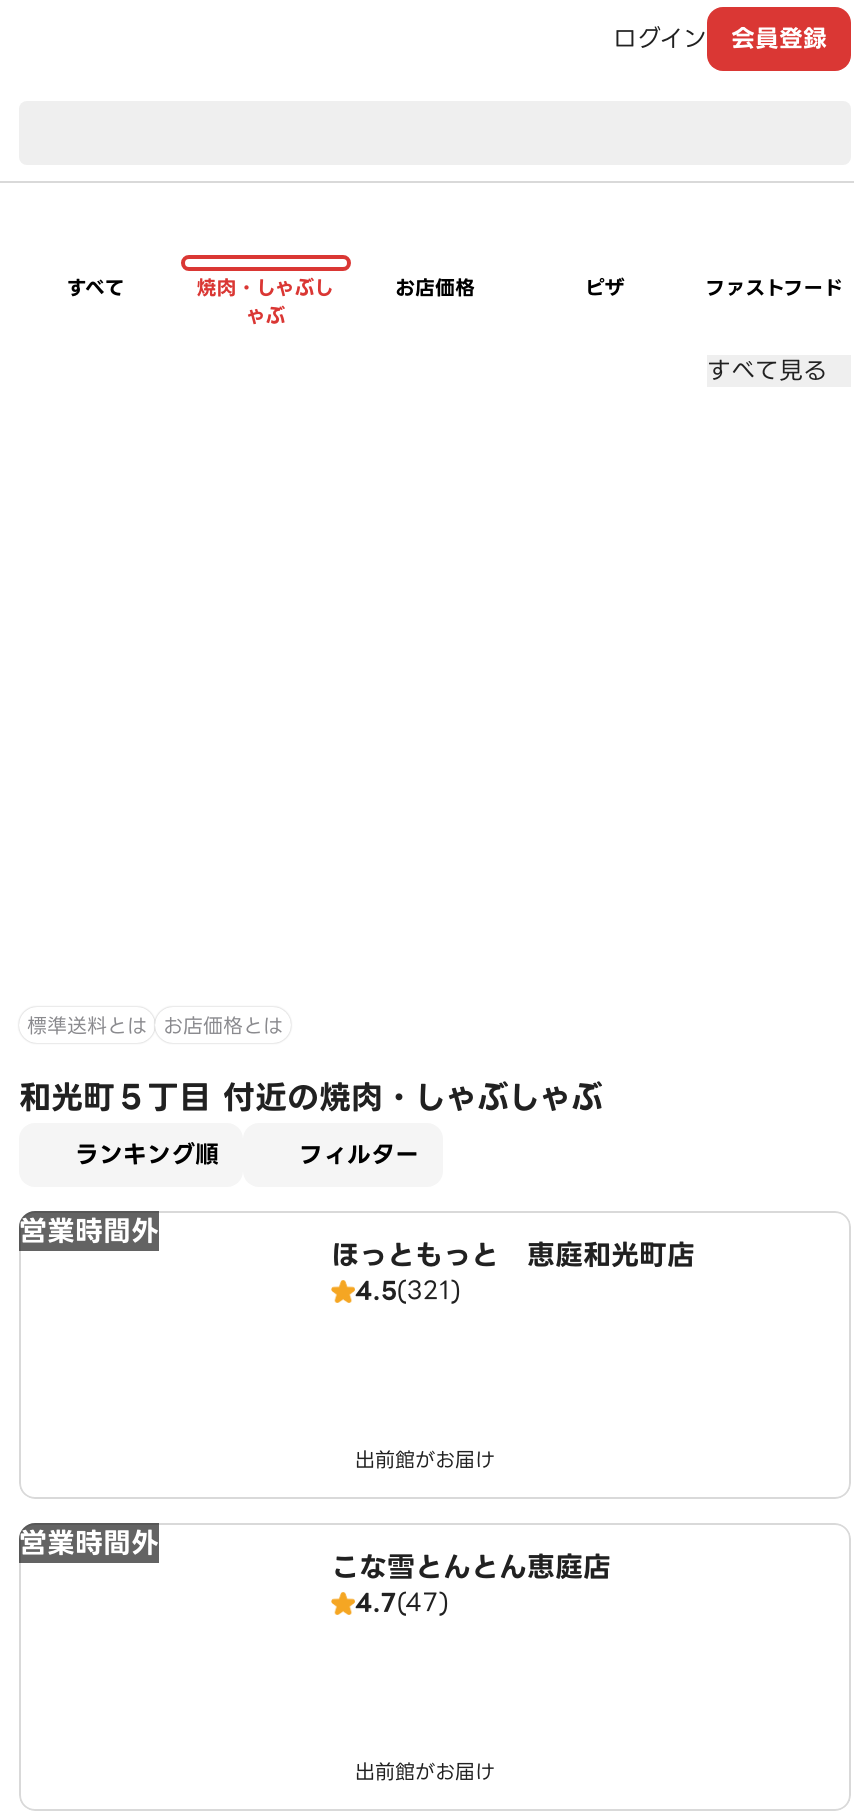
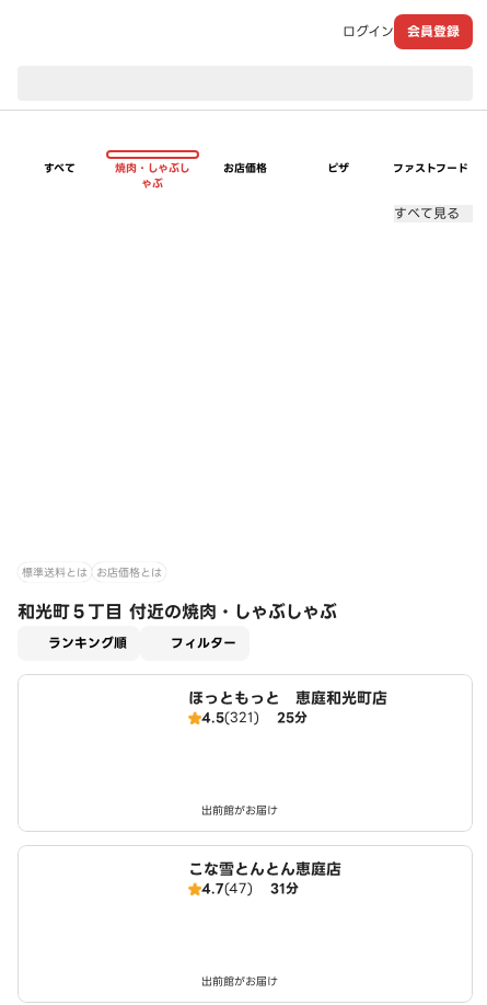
- 営業時間外

+ 25分

- 営業時間外

+ 31分
